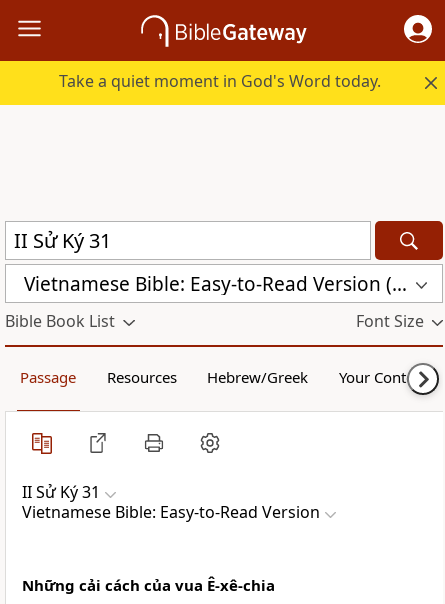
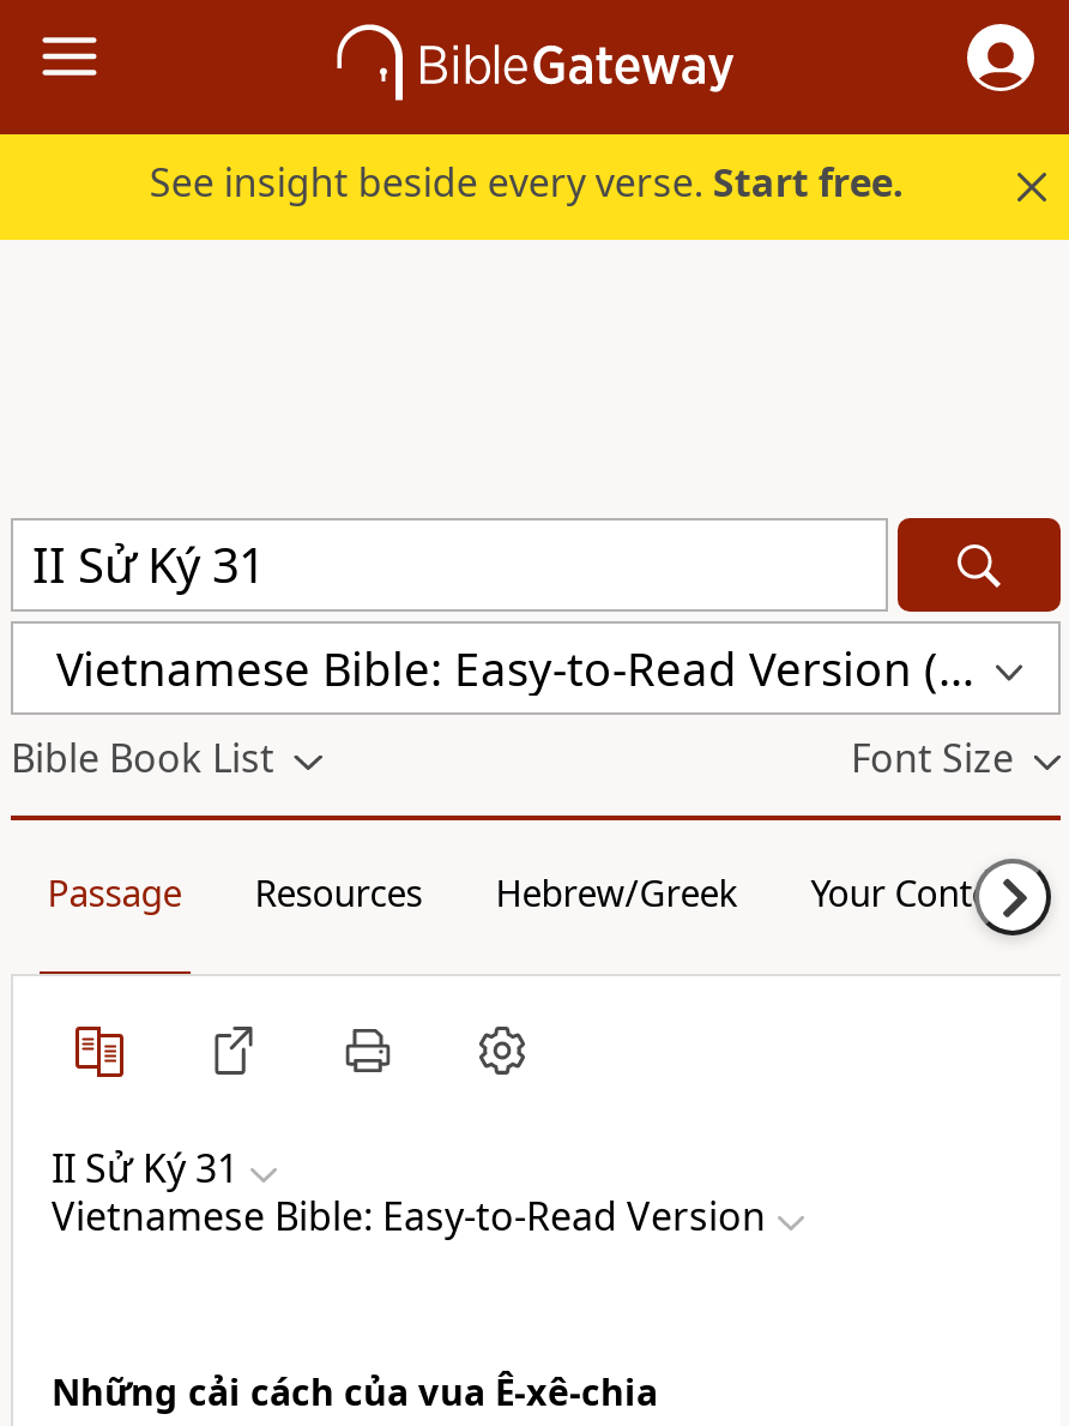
- Take a quiet moment in God's Word today.
+ See insight beside every verse. Start free.
